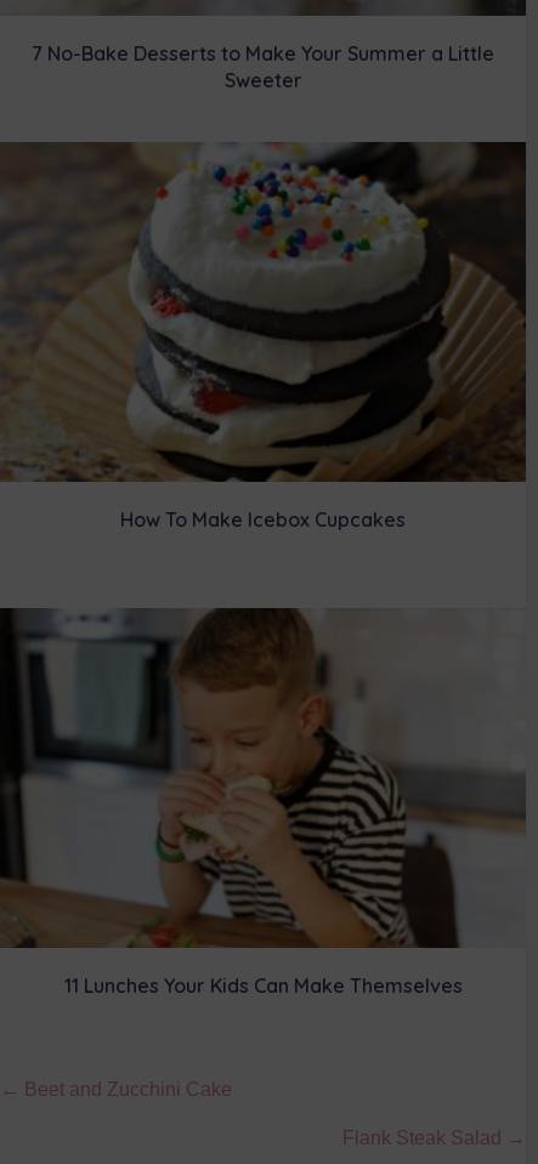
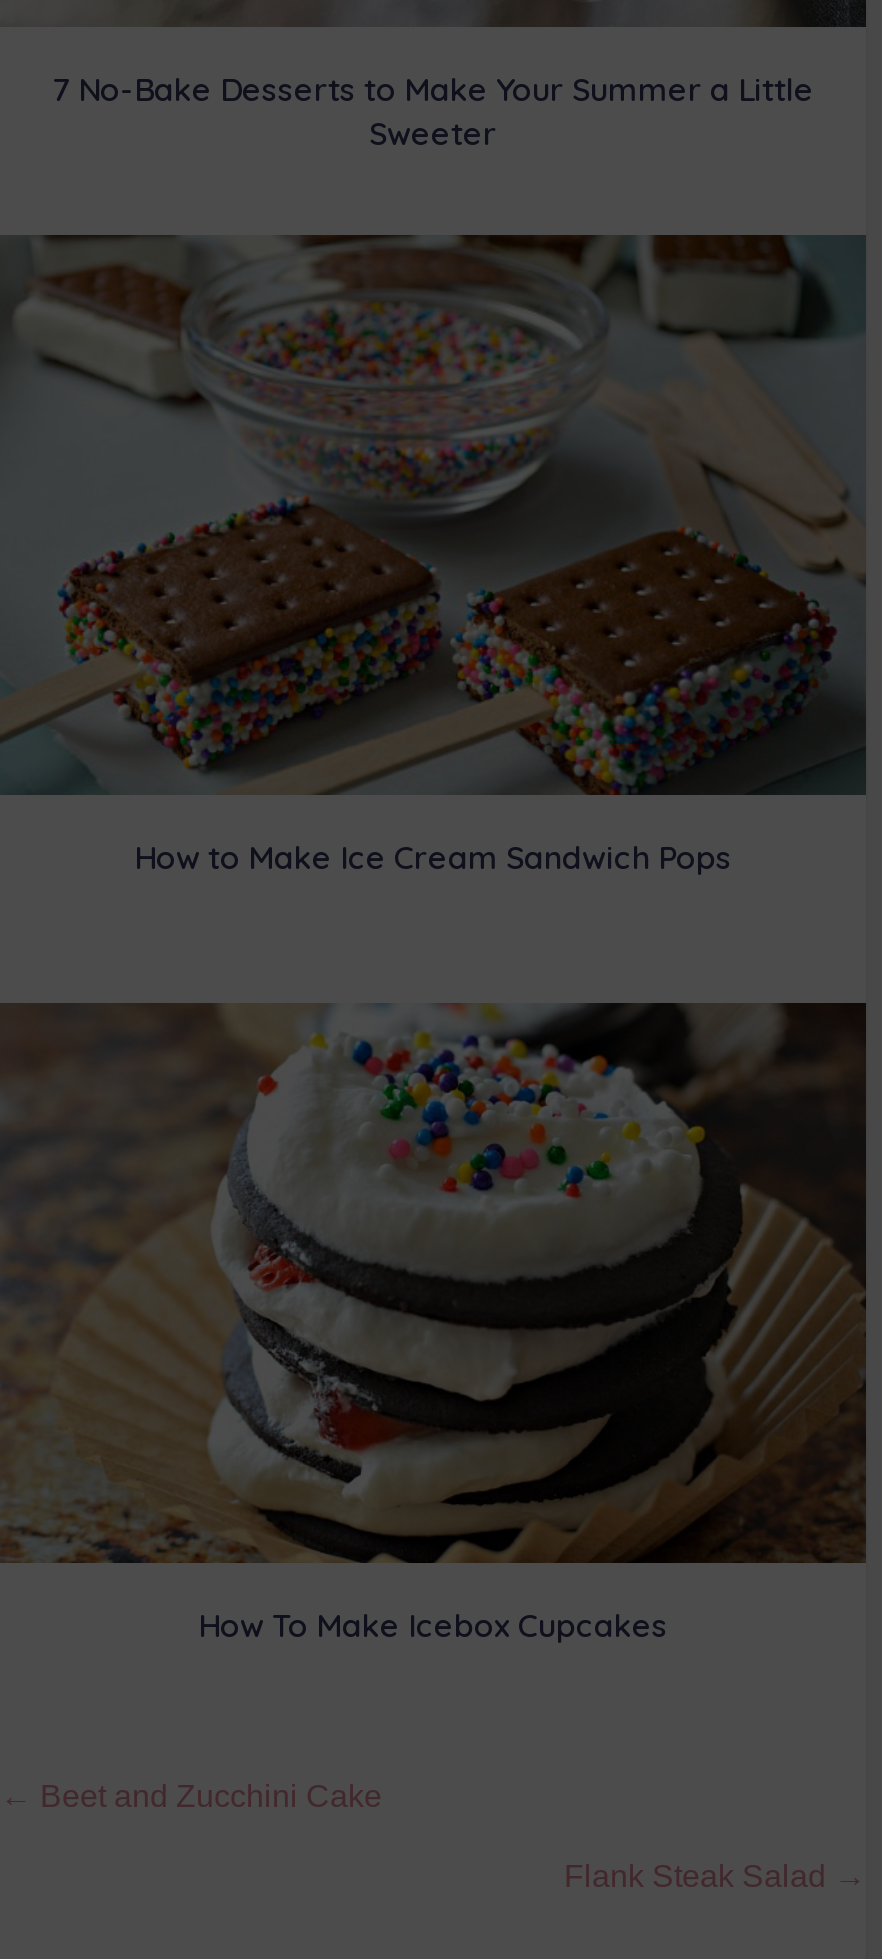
+ [image]
+ How to Make Ice Cream Sandwich Pops

moved down: [image] | How To Make Icebox Cupcakes

- [image]
- 11 Lunches Your Kids Can Make Themselves
